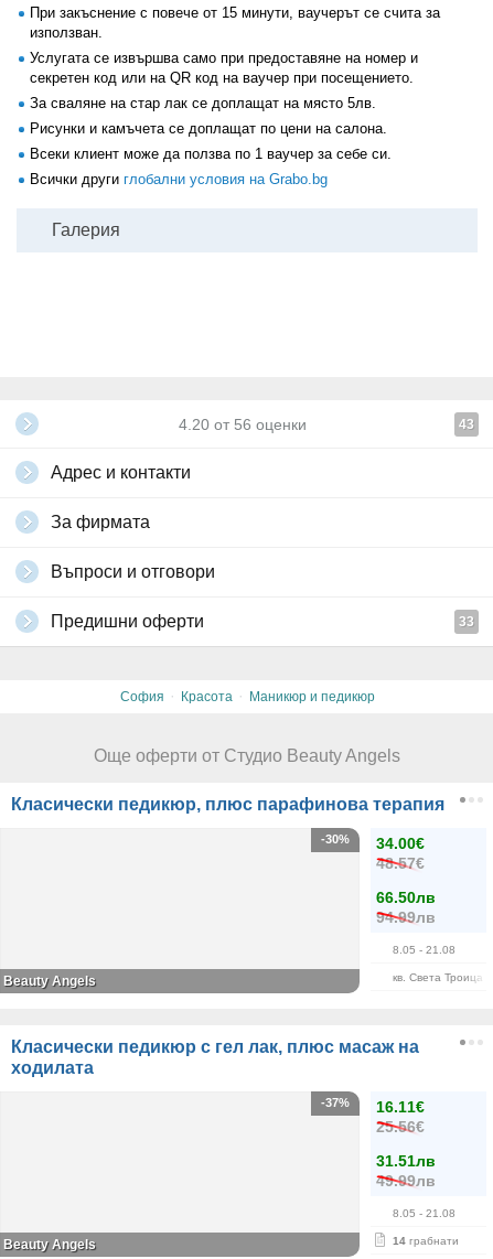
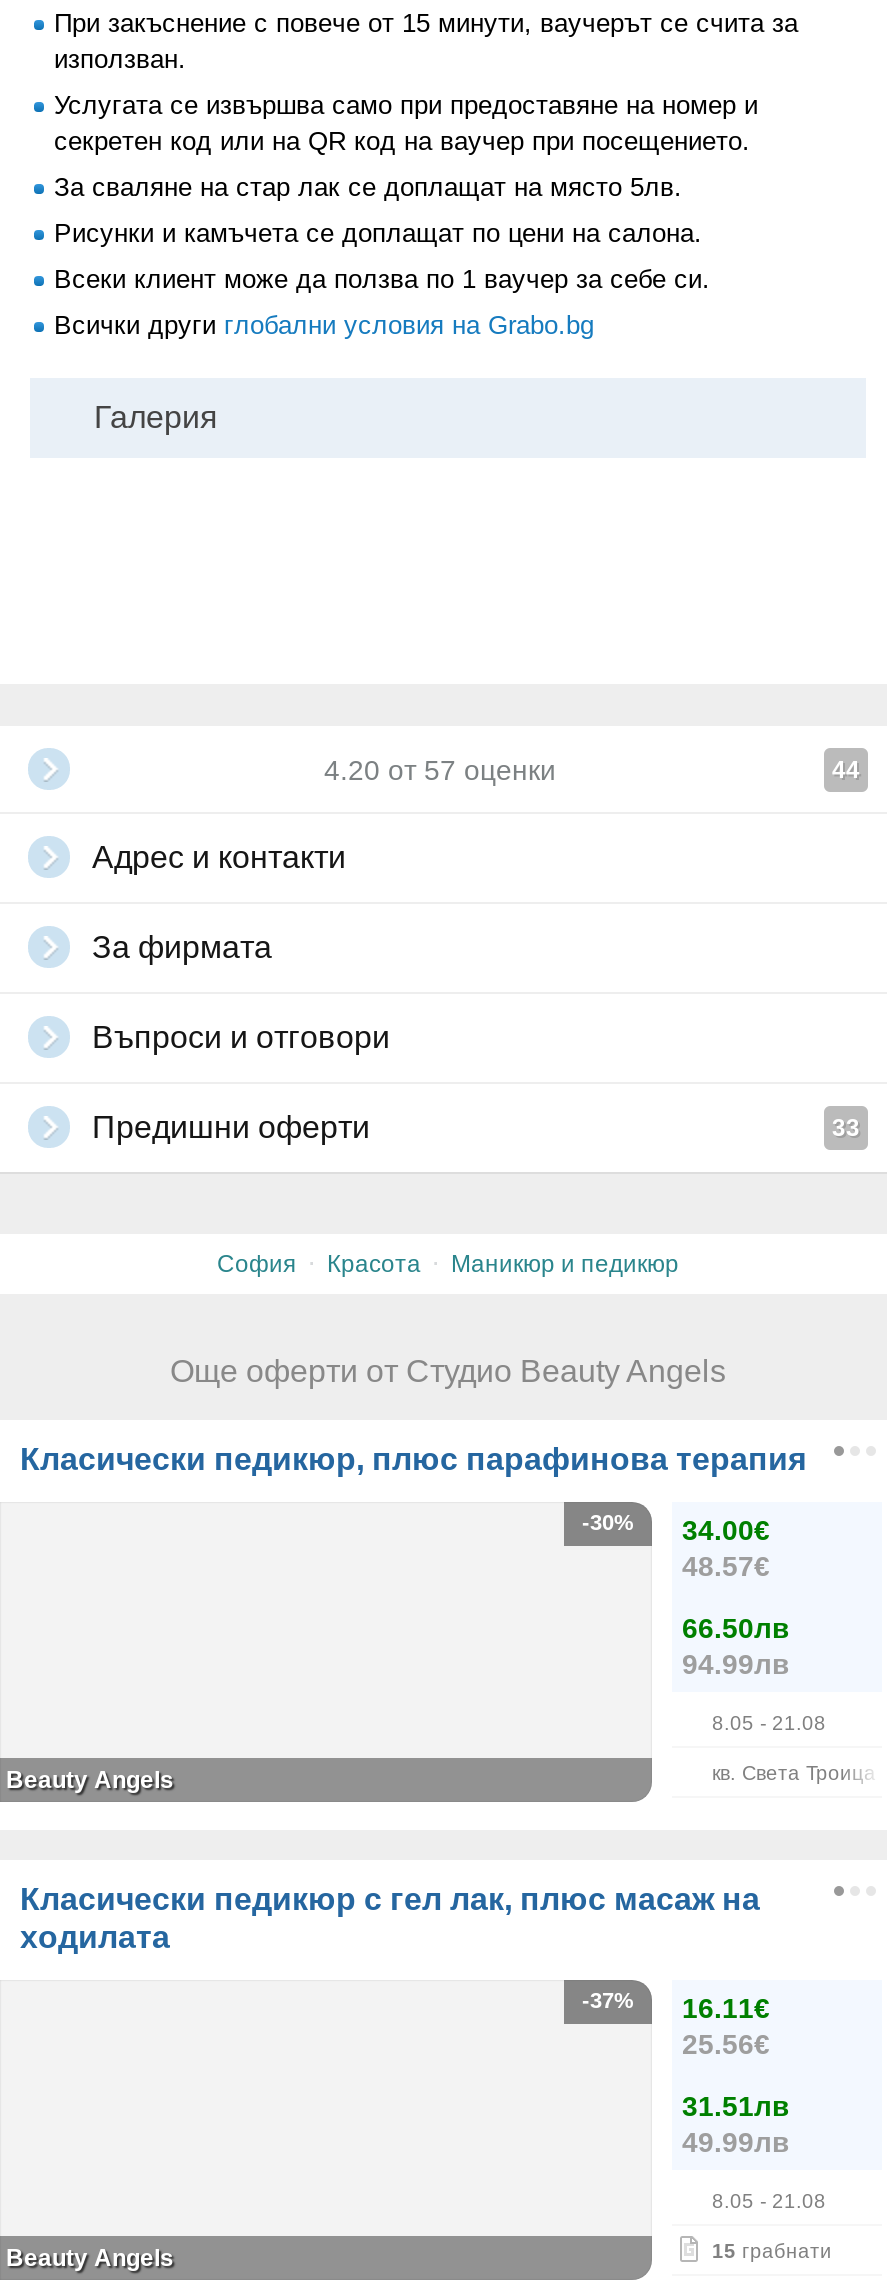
- 4.20 от 56 оценки
+ 4.20 от 57 оценки

- 43
+ 44

- 14 грабнати
+ 15 грабнати
